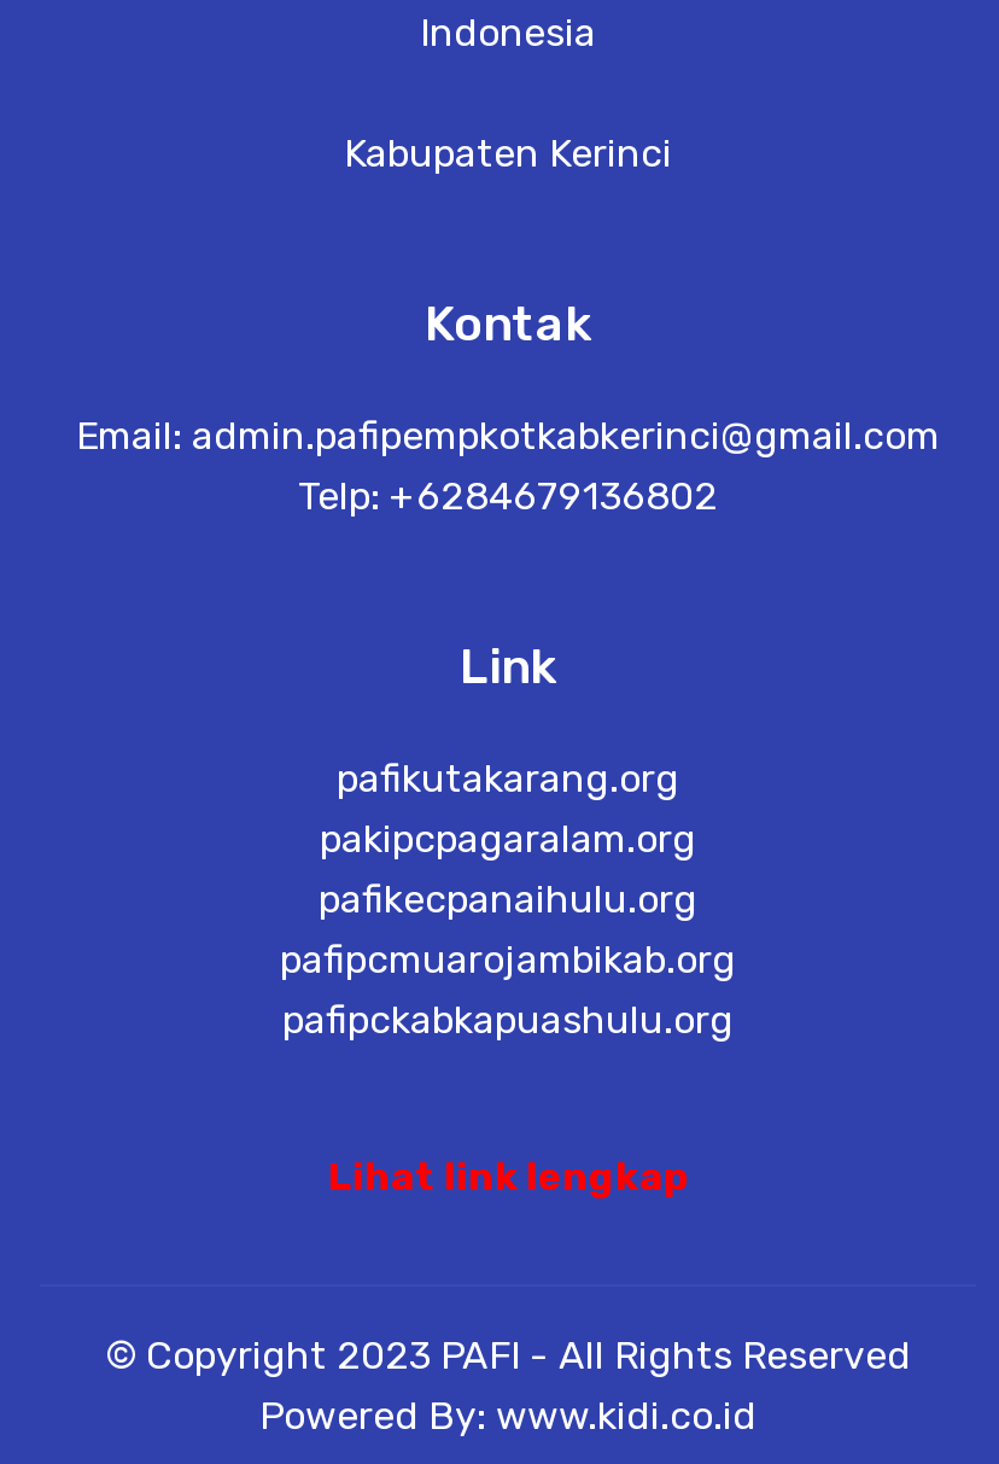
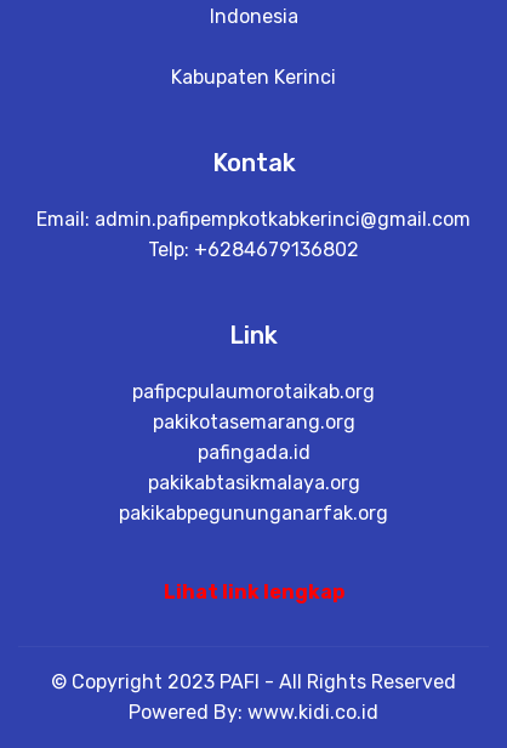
- pafikutakarang.org
- pakipcpagaralam.org
- pafikecpanaihulu.org
- pafipcmuarojambikab.org
- pafipckabkapuashulu.org
+ pafipcpulaumorotaikab.org
+ pakikotasemarang.org
+ pafingada.id
+ pakikabtasikmalaya.org
+ pakikabpegununganarfak.org
